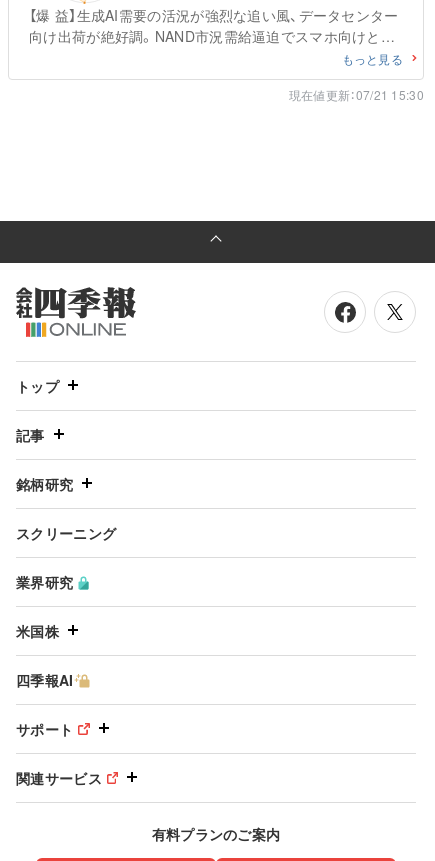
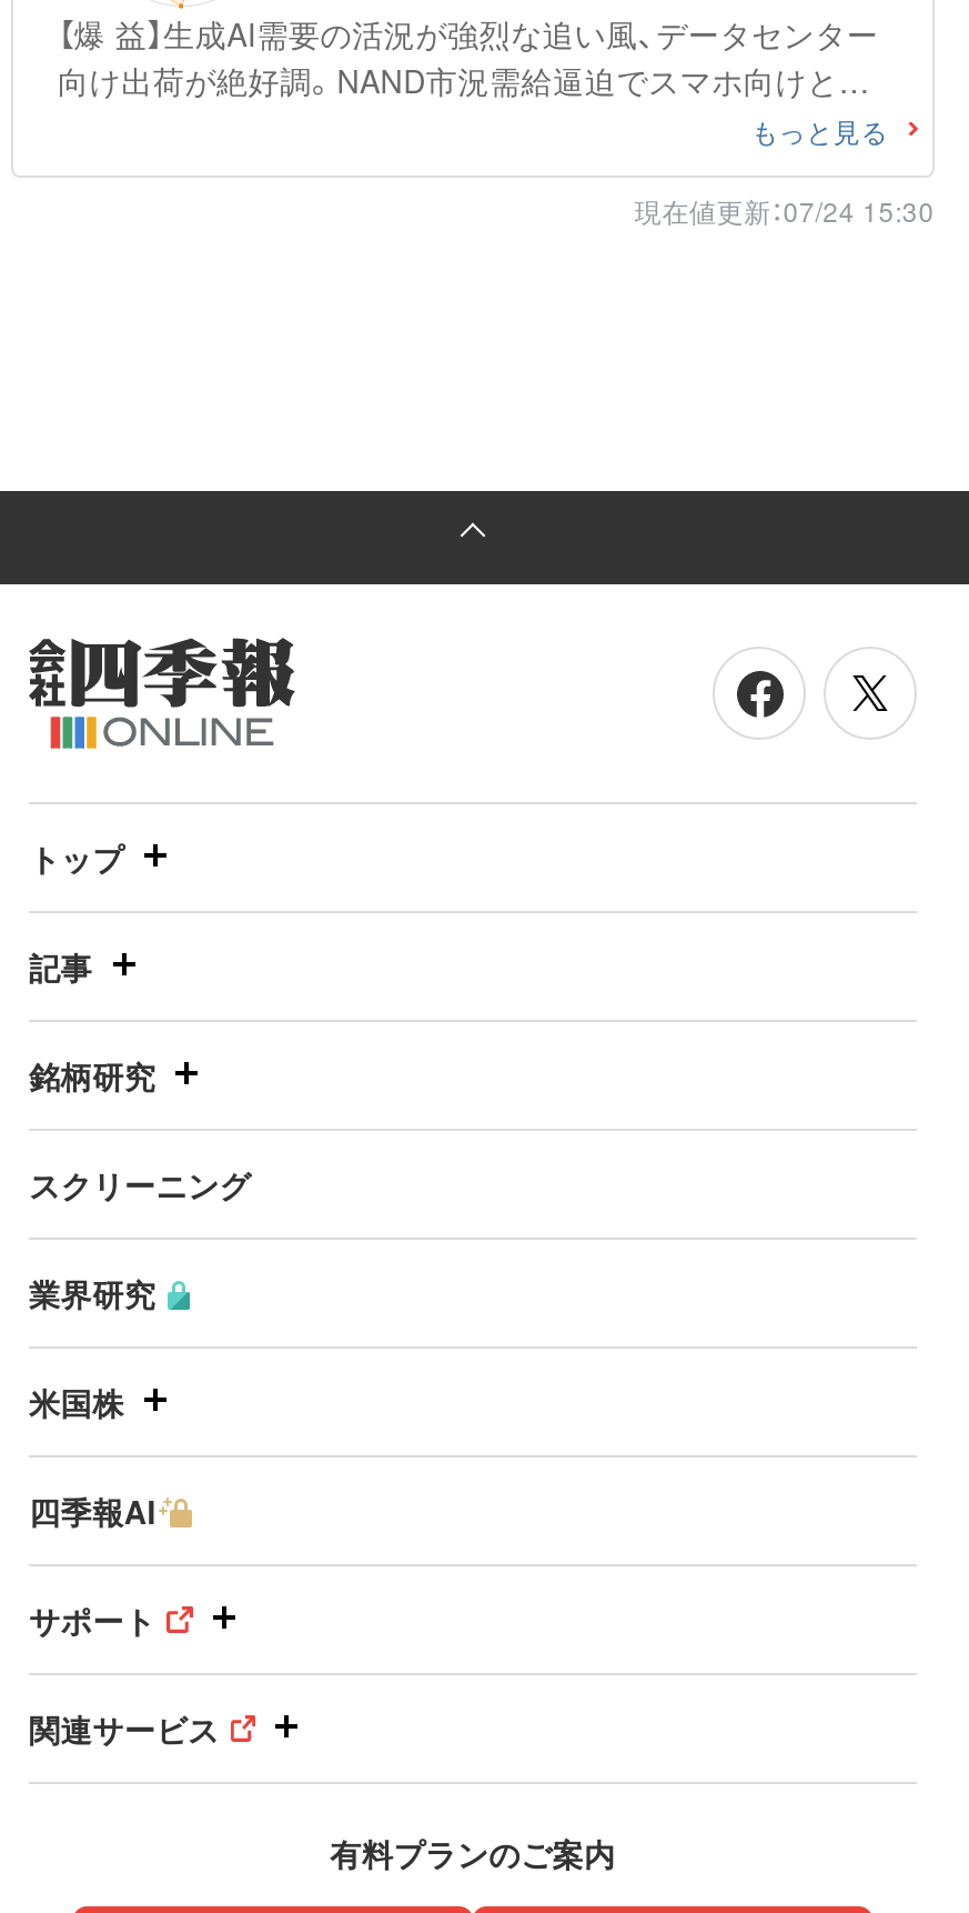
- 現在値更新：07/21 15:30
+ 現在値更新：07/24 15:30
